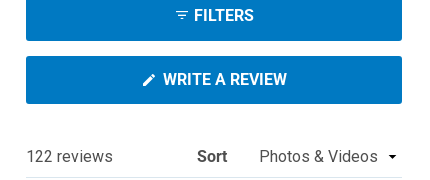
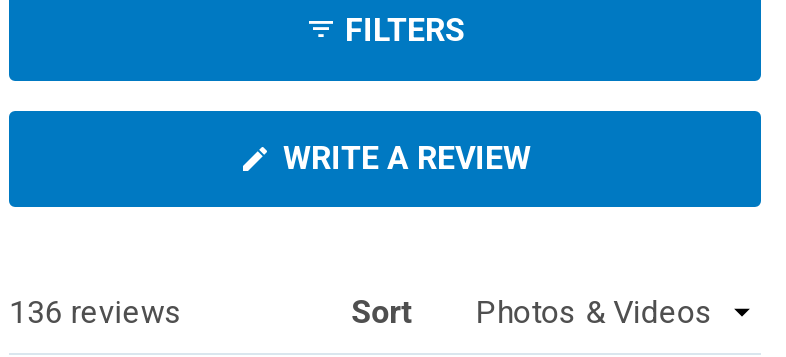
- 122 reviews
+ 136 reviews
